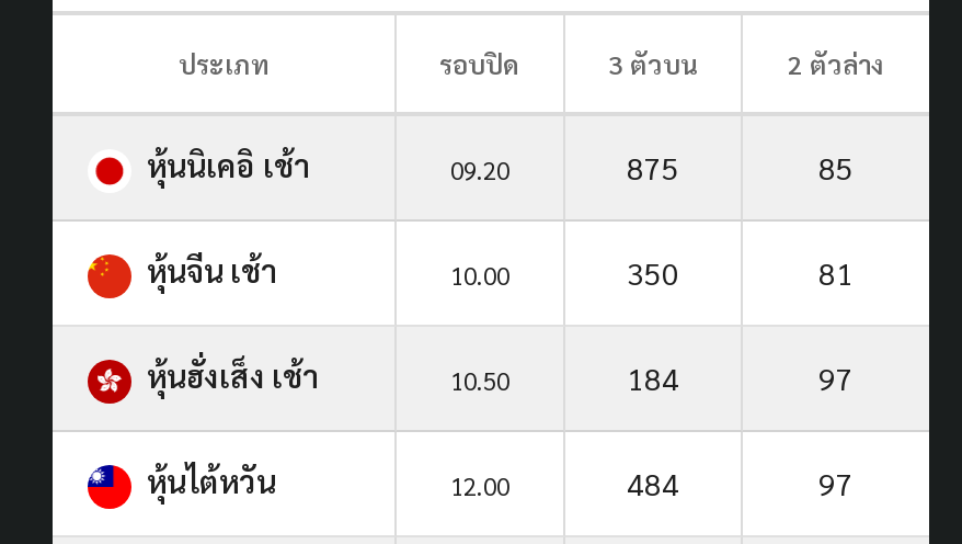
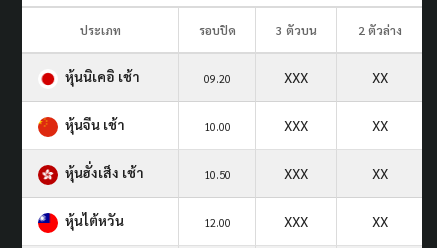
- 875
- 85
+ XXX
+ XX

- 350
- 81
+ XXX
+ XX

- 184
- 97
+ XXX
+ XX

- 484
- 97
+ XXX
+ XX
